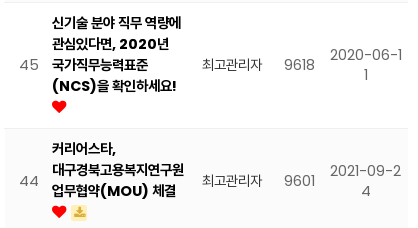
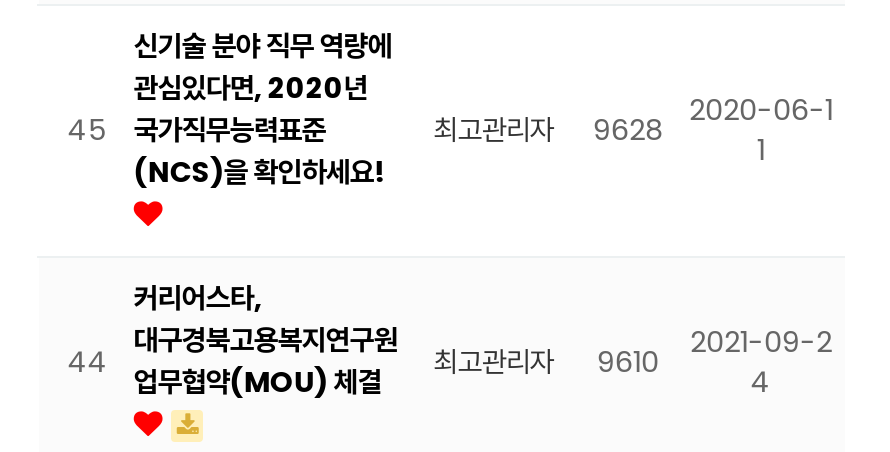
- 최고관리자 9618 2020-06-1
+ 최고관리자 9628 2020-06-1

- 9601
+ 9610
